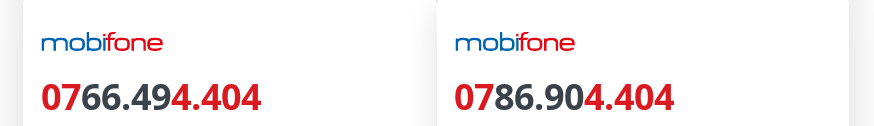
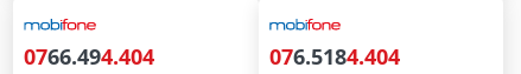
- 0786.904.404
+ 076.5184.404
